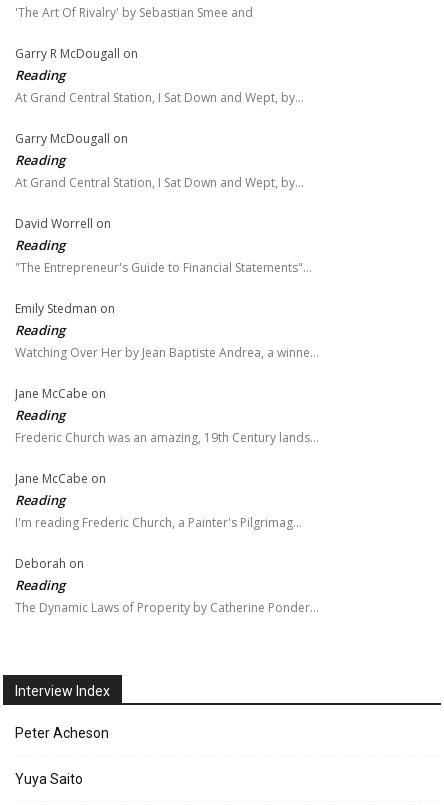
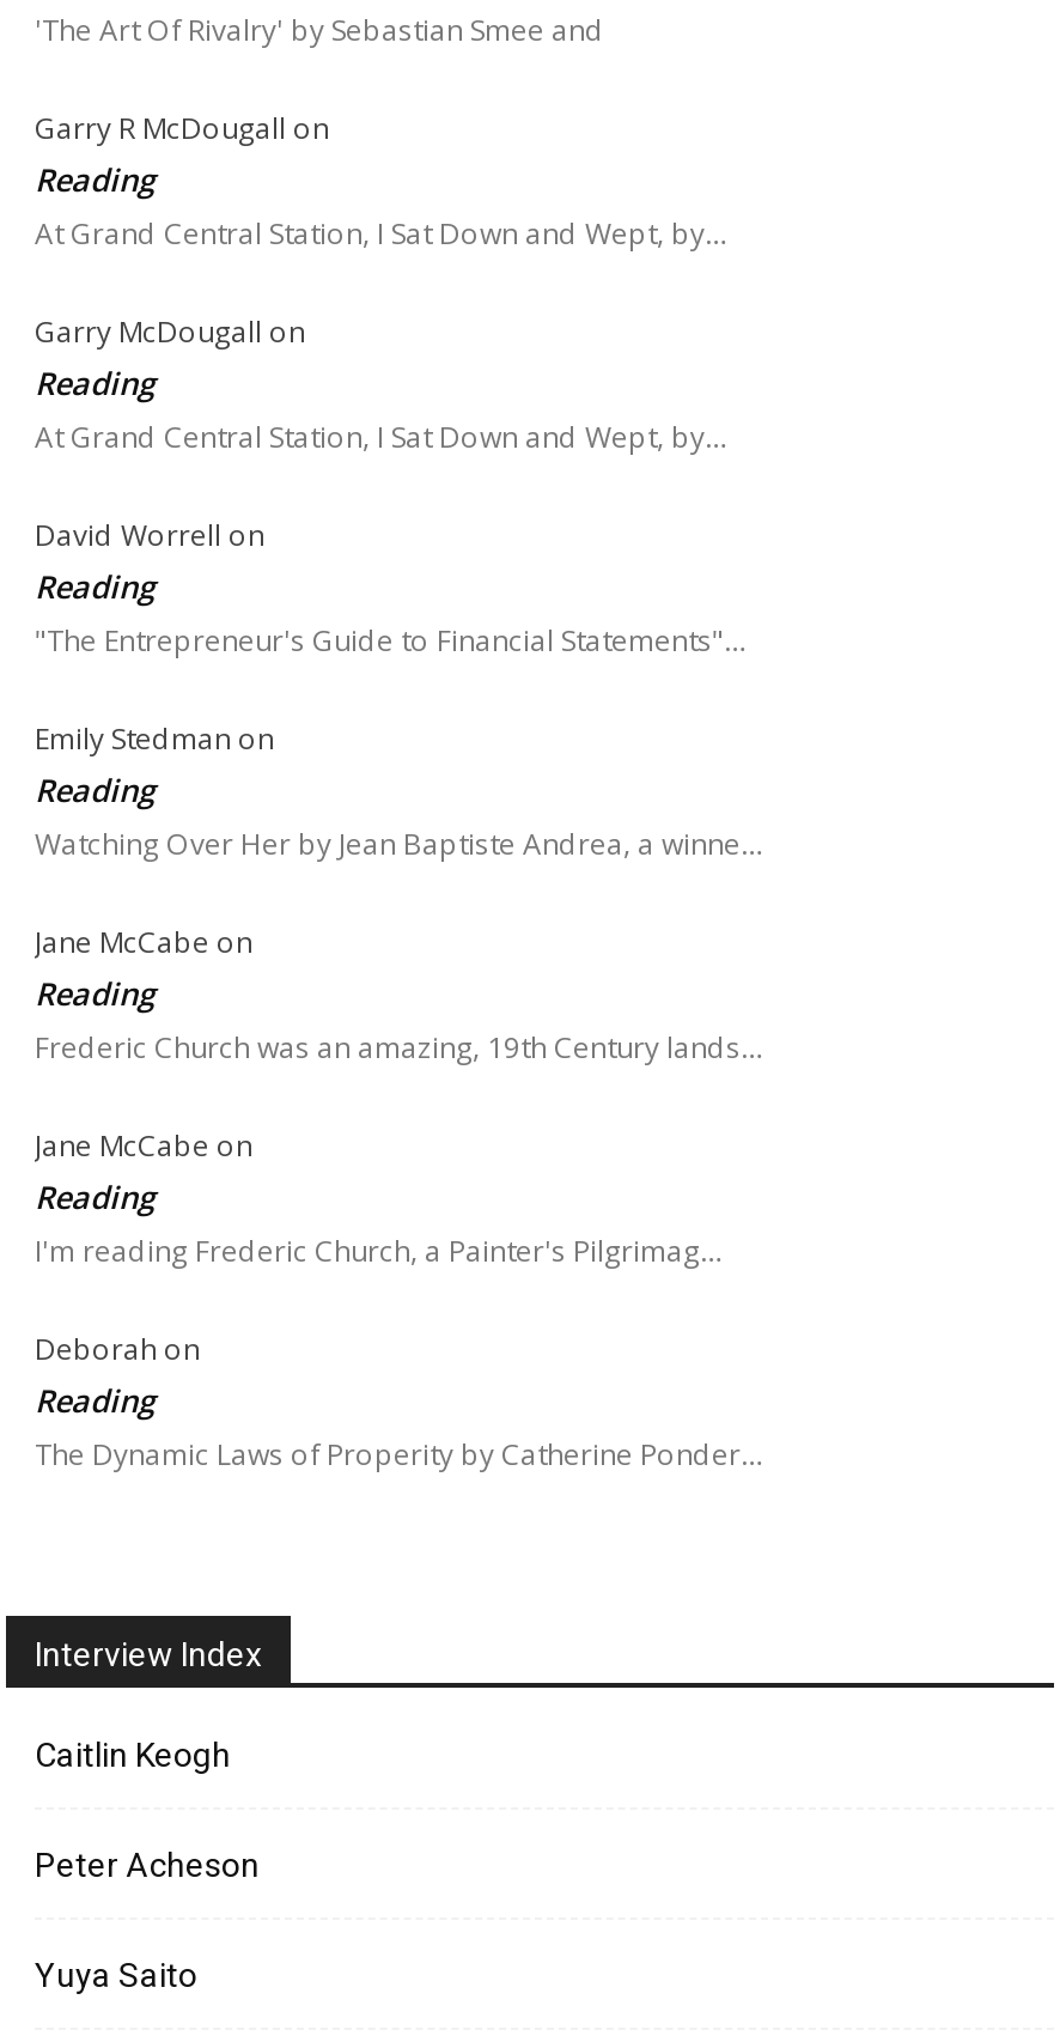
+ Caitlin Keogh
